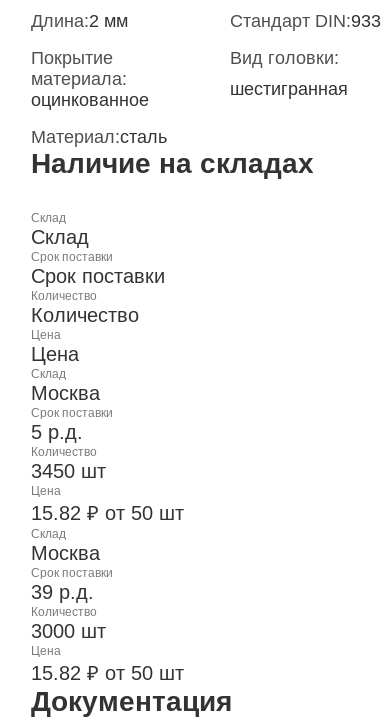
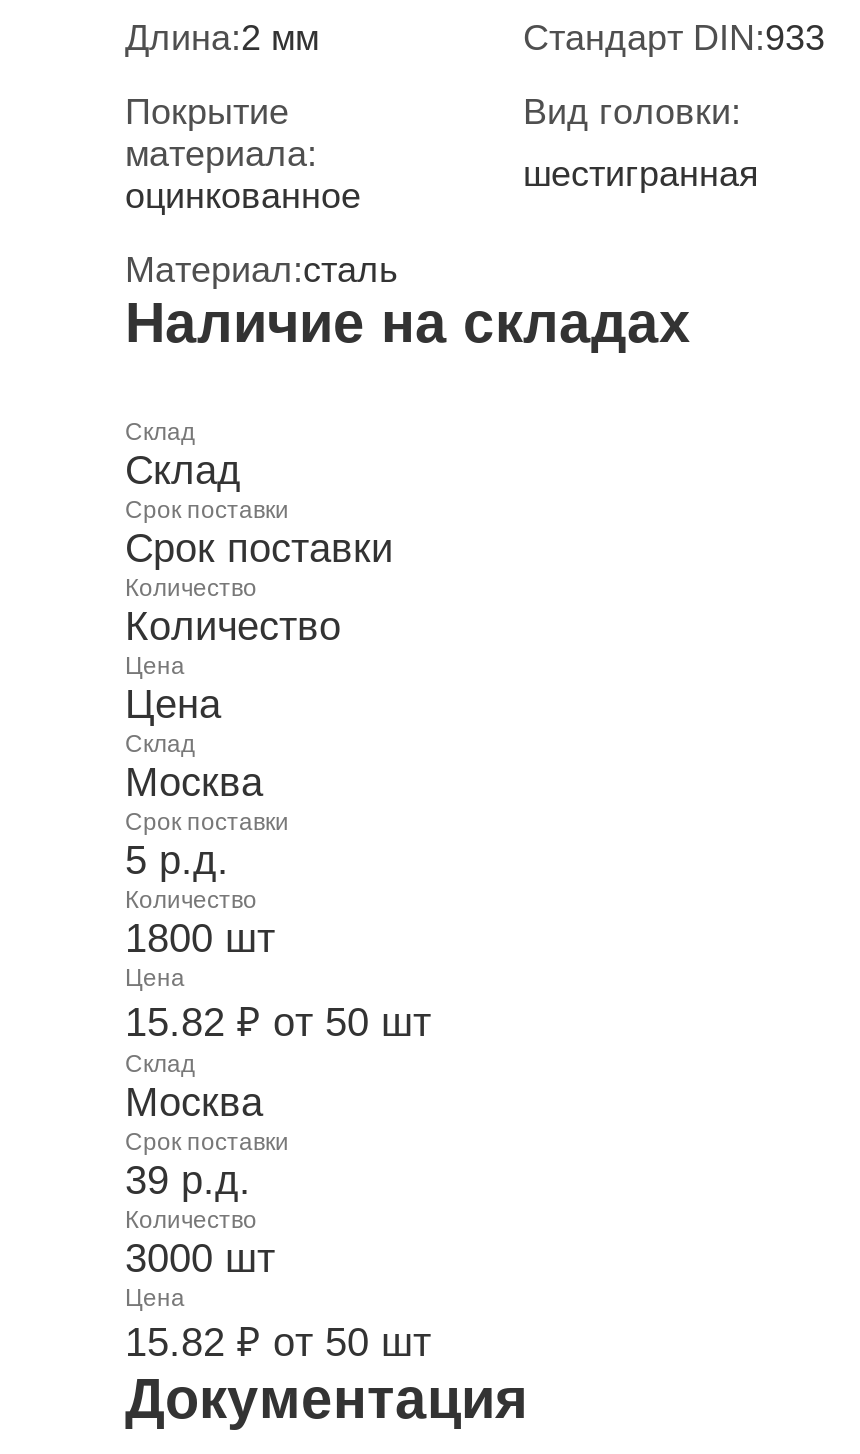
- 3450 шт
+ 1800 шт
